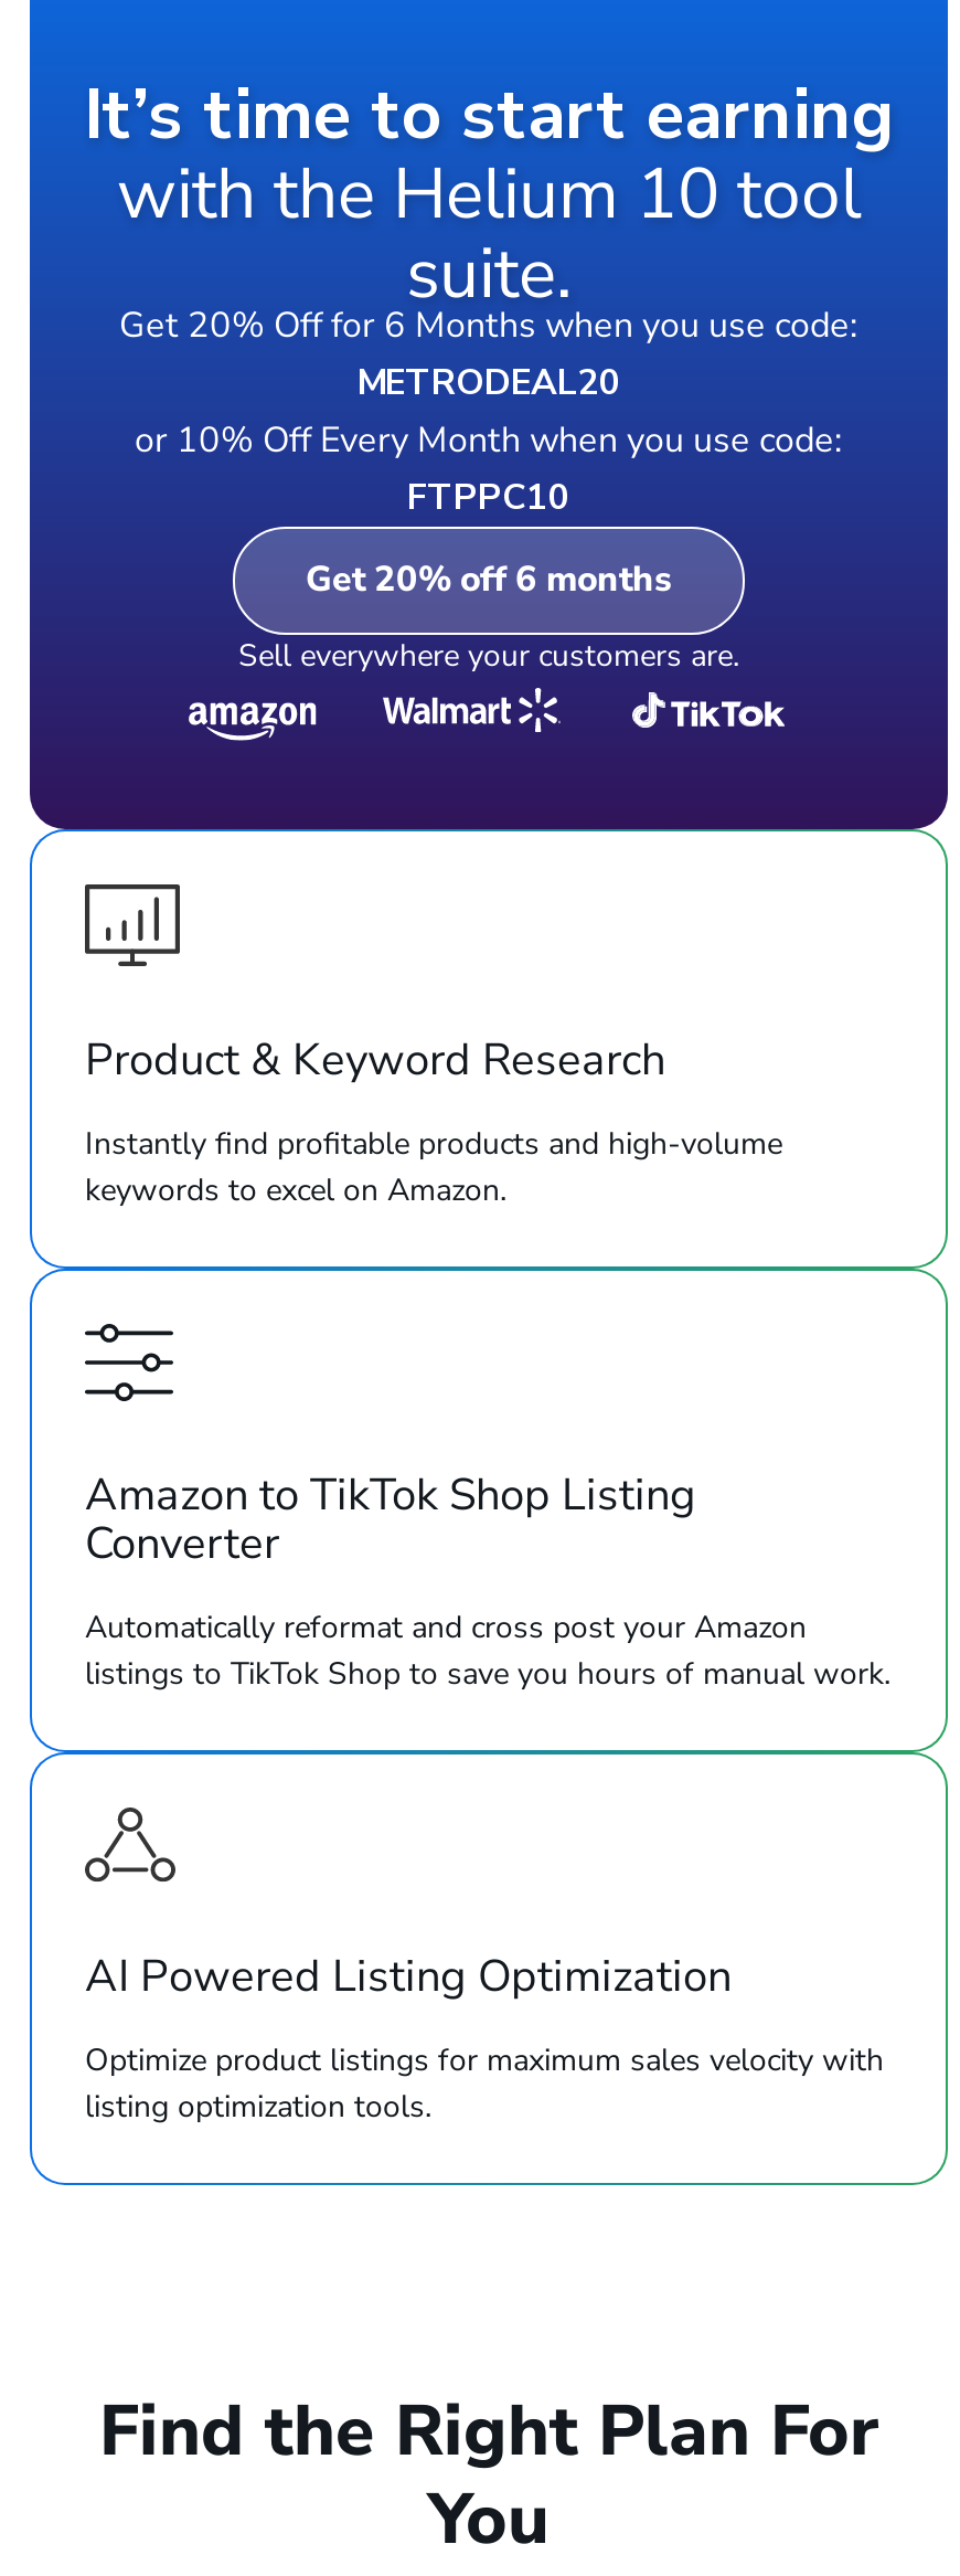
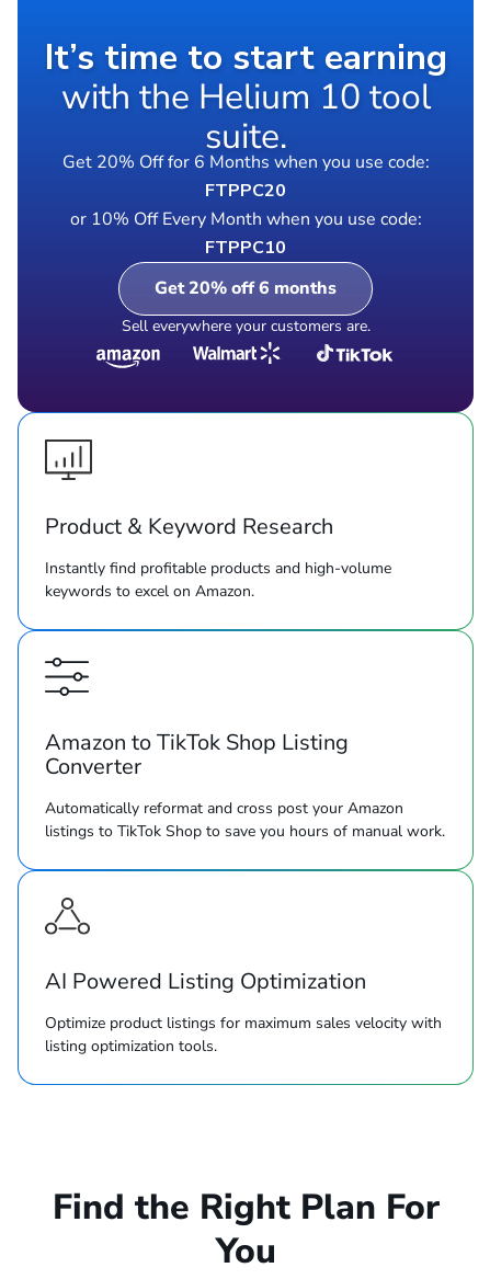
- METRODEAL20
+ FTPPC20
